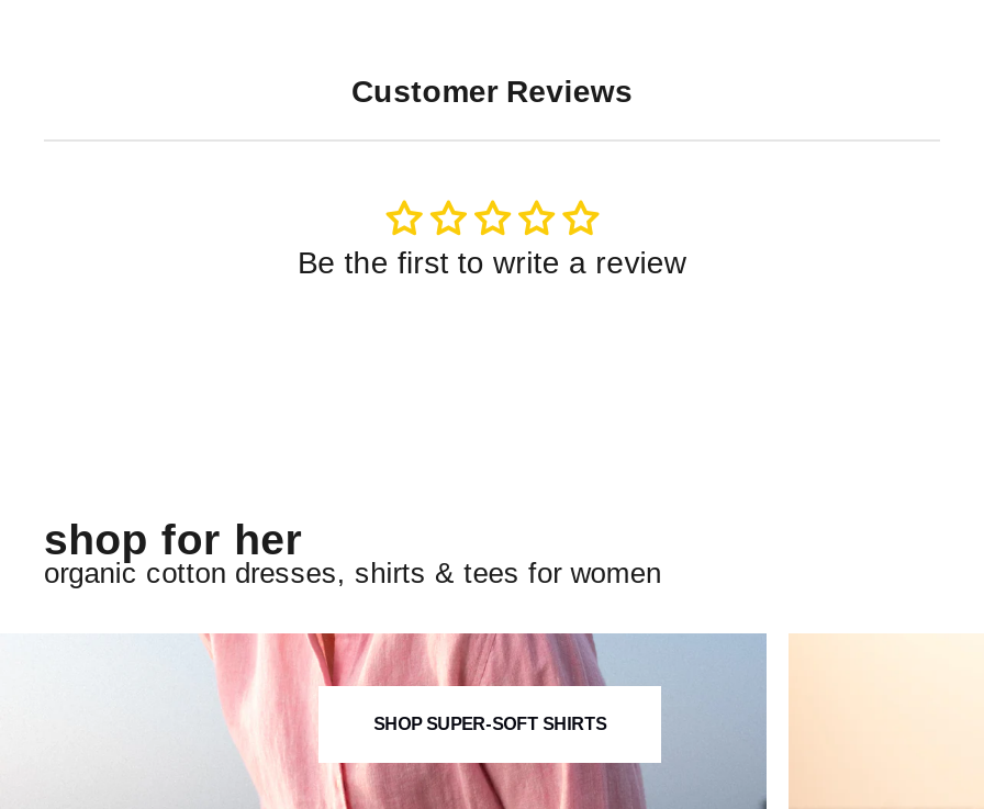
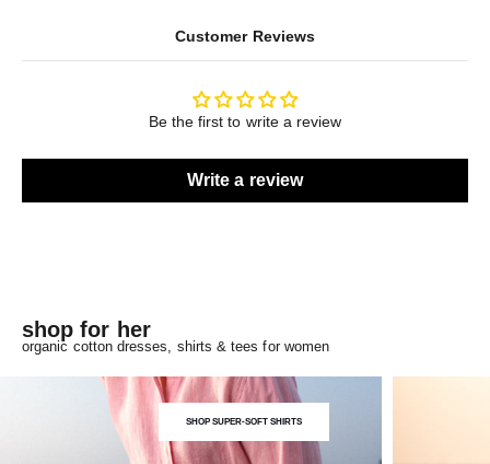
+ Write a review
